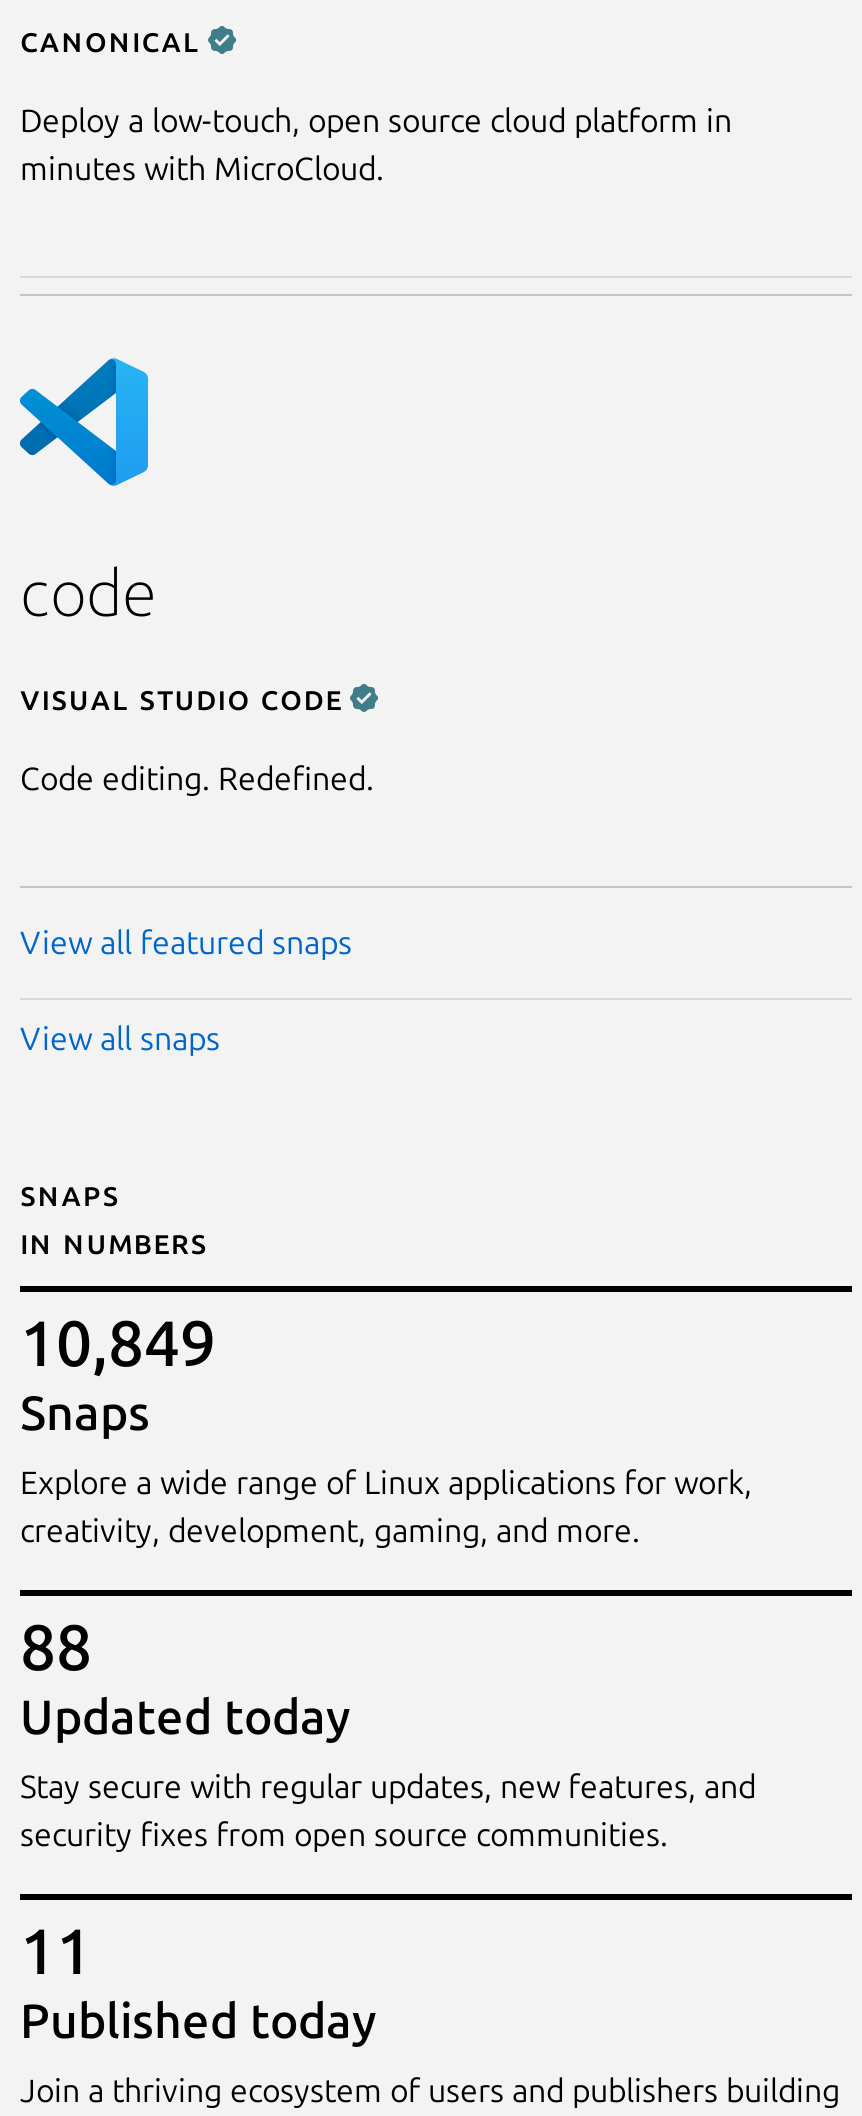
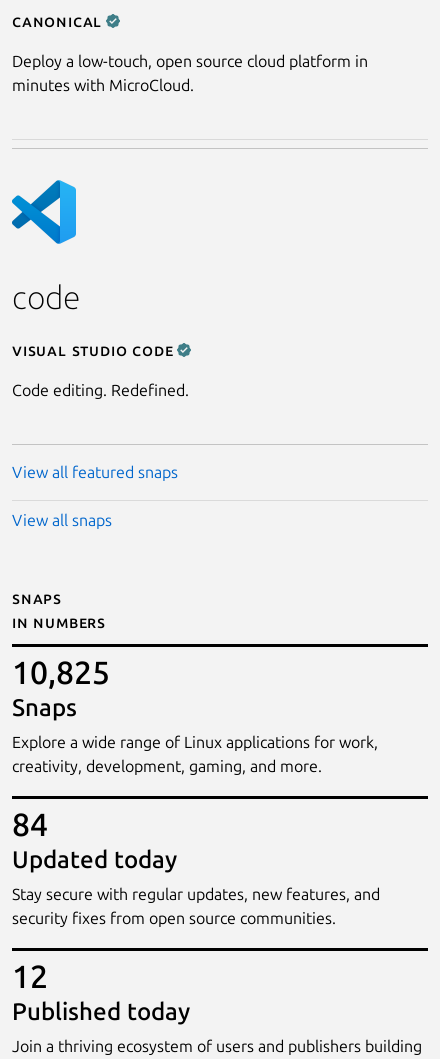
- 10,849
+ 10,825

- 88
+ 84

- 11
+ 12
